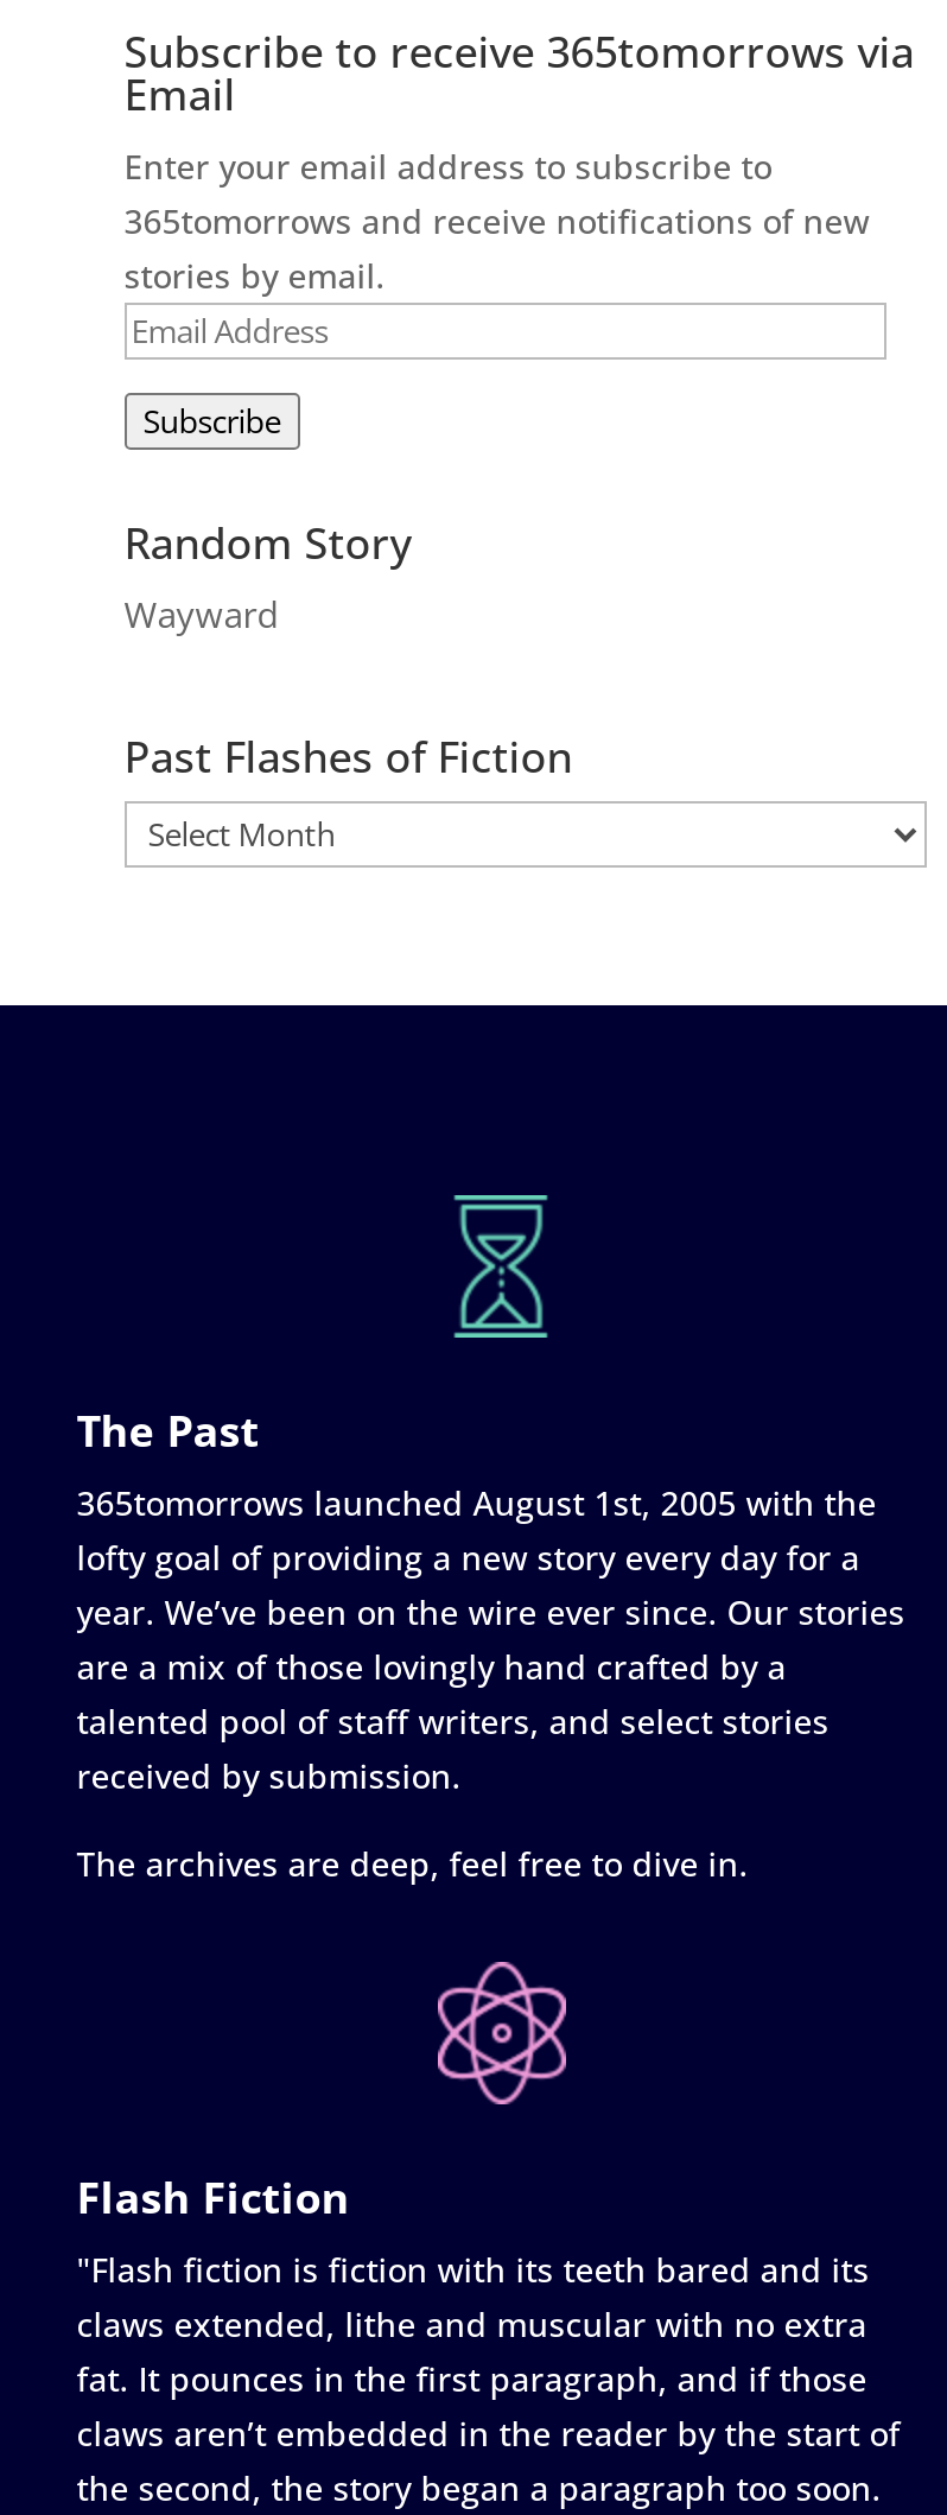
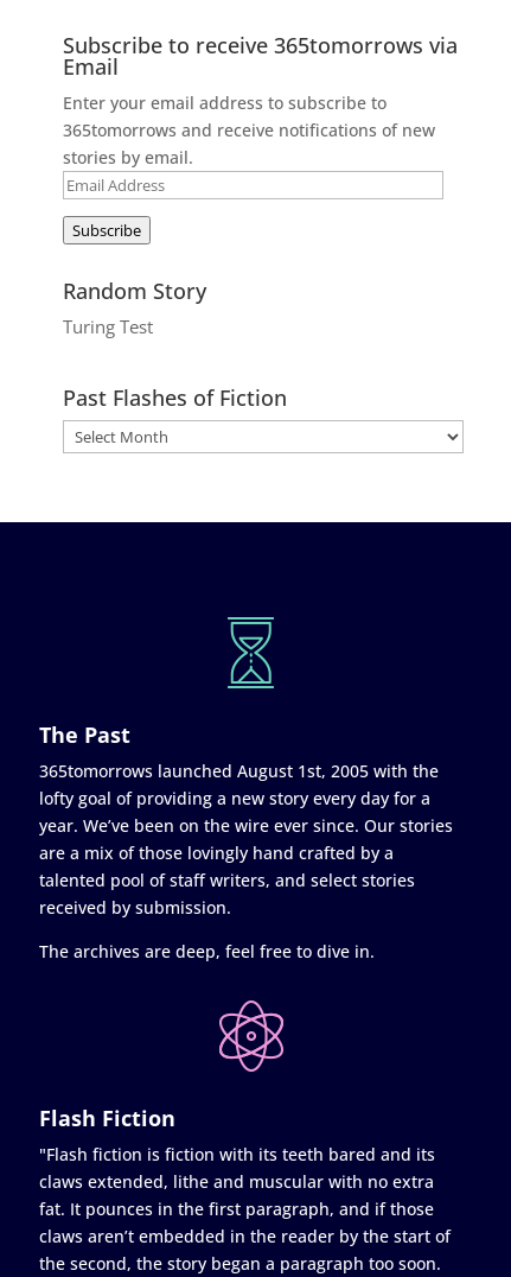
- Wayward
+ Turing Test
